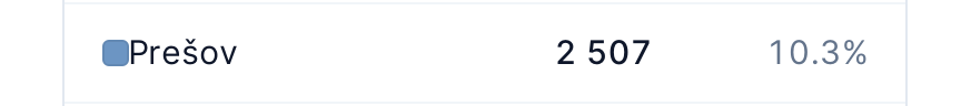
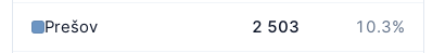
- 2 507
+ 2 503
